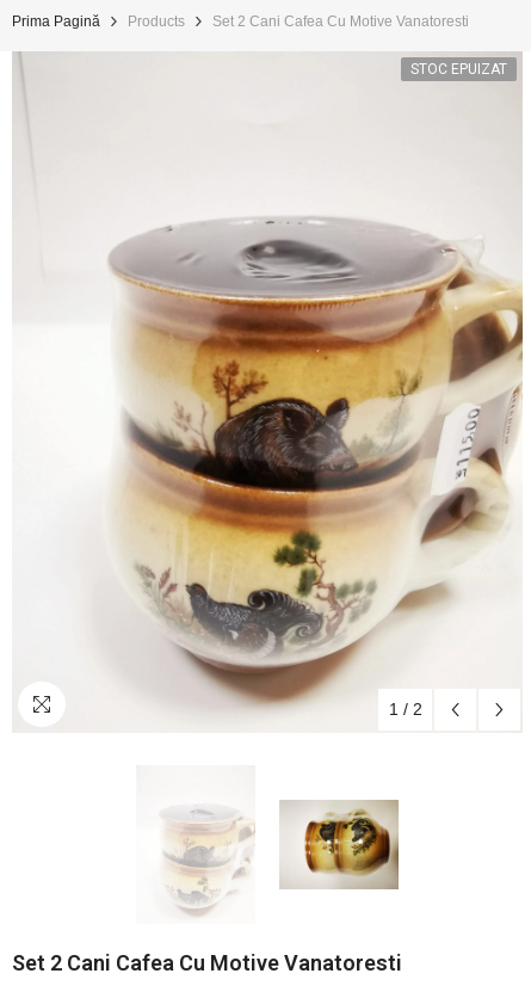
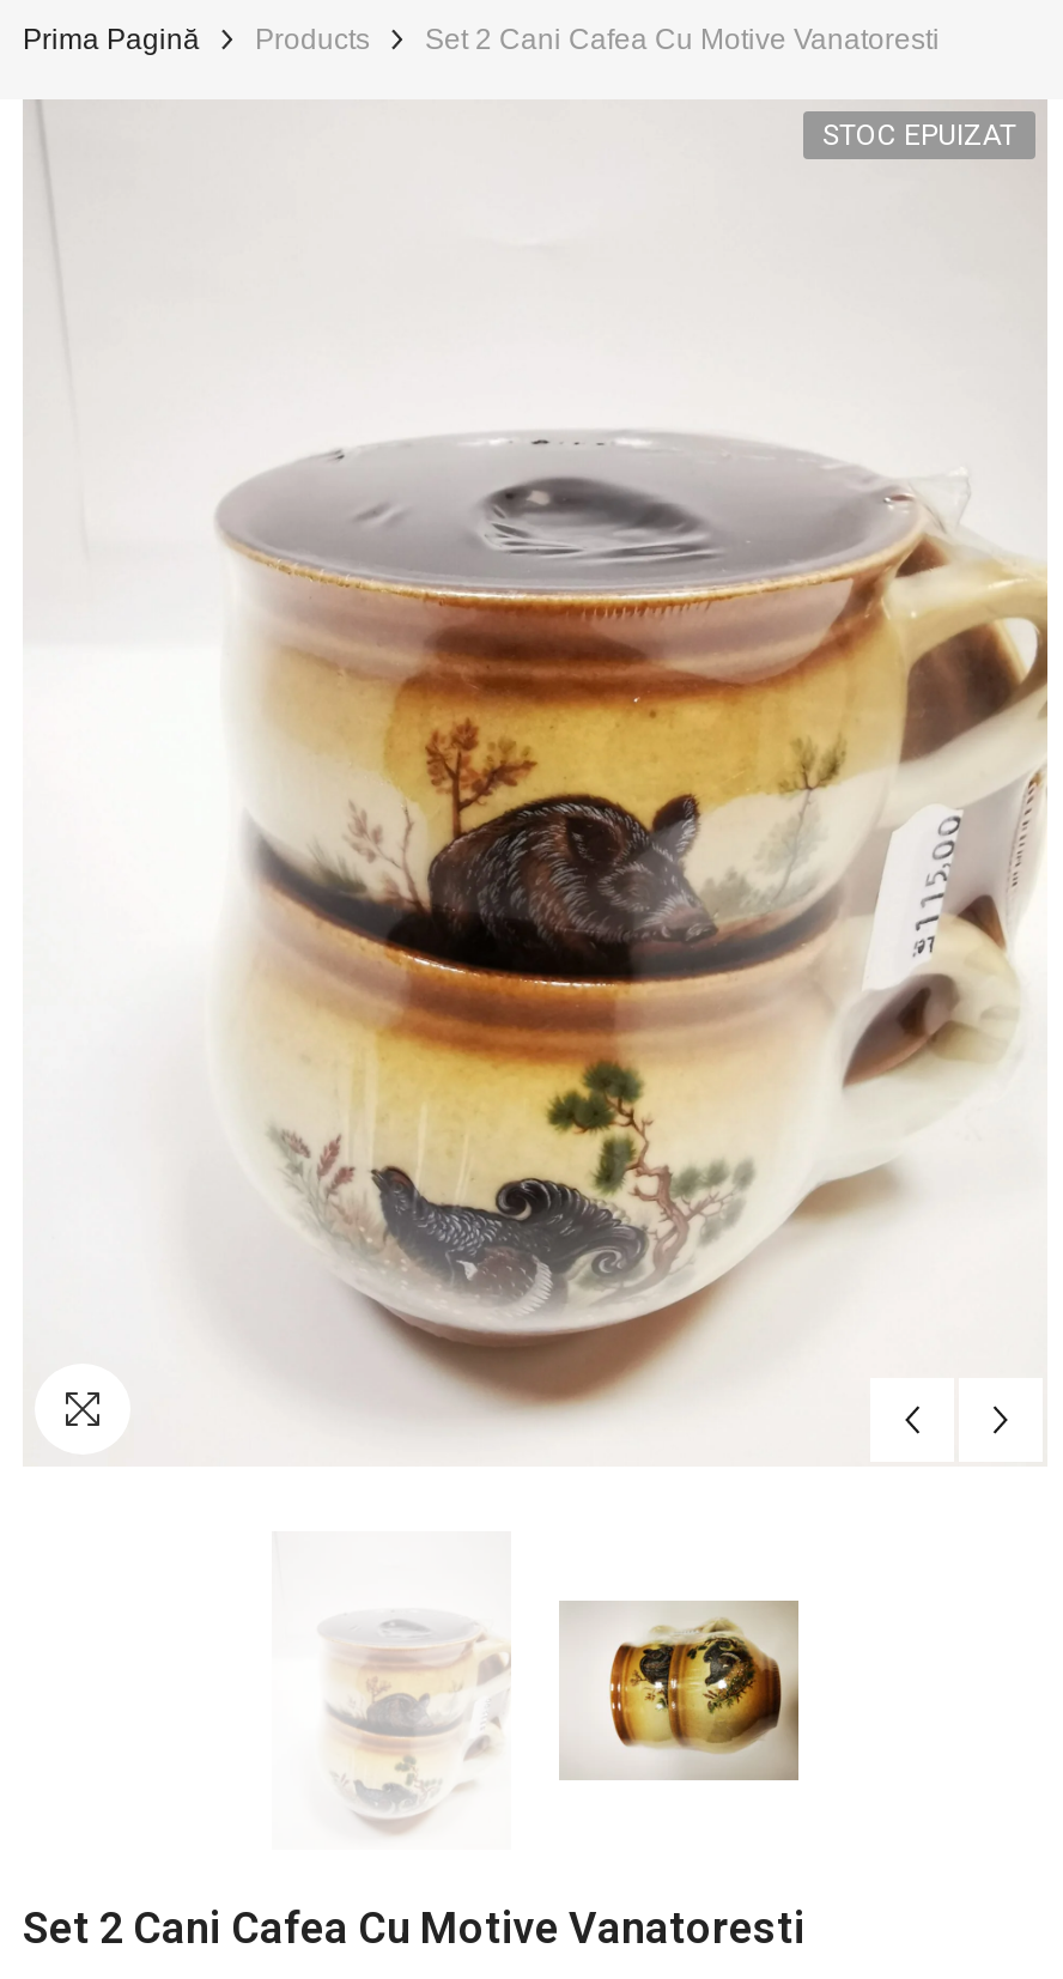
- 1 / 2
